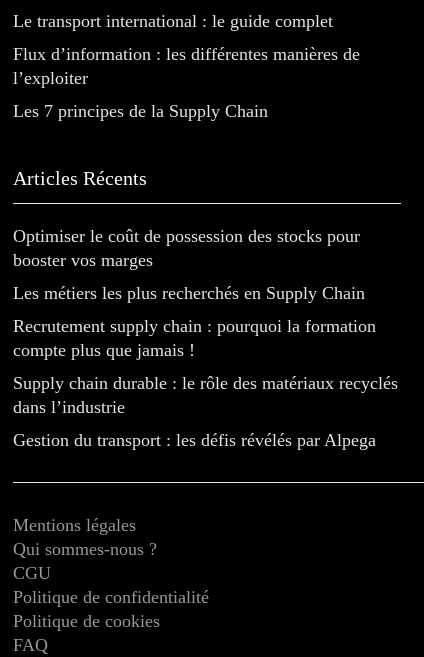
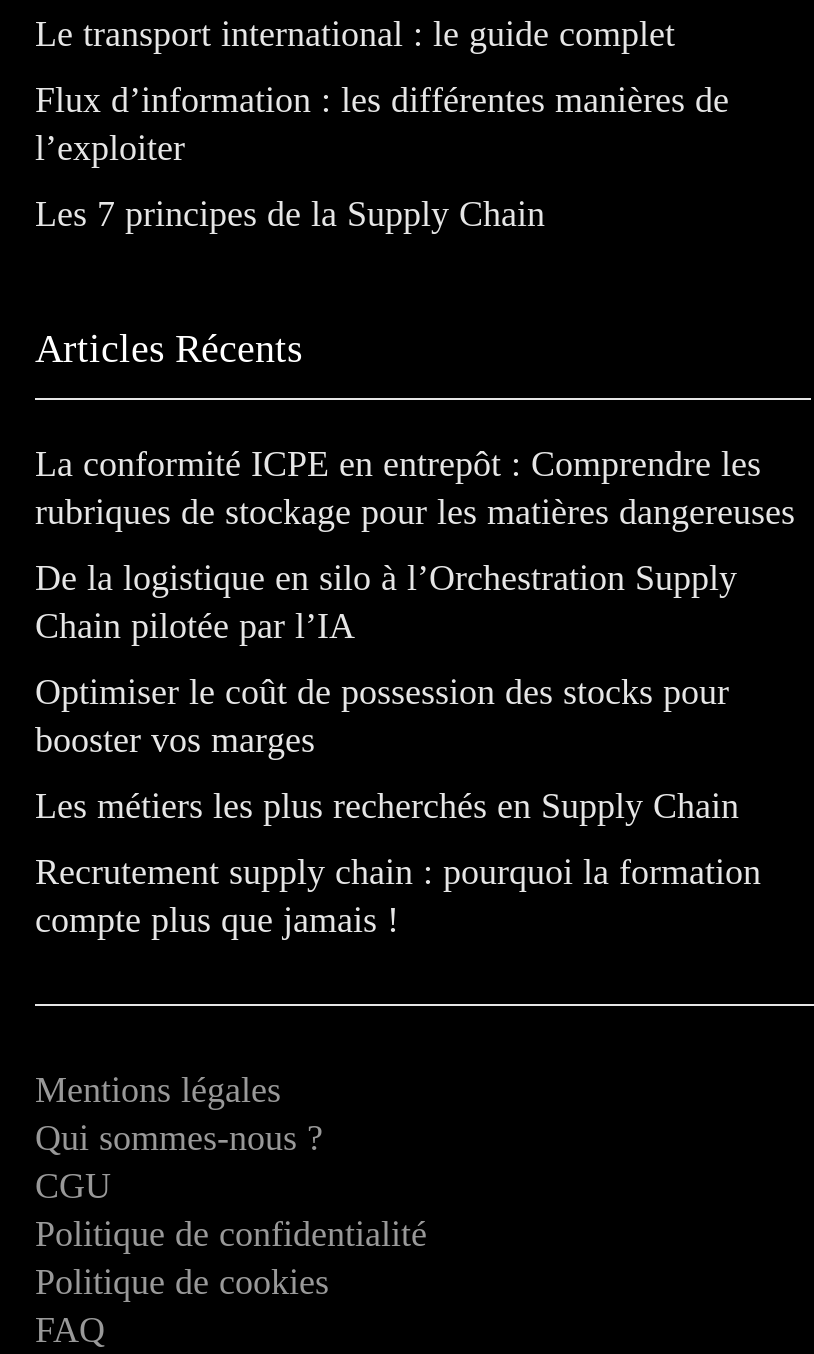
+ La conformité ICPE en entrepôt : Comprendre les
+ rubriques de stockage pour les matières dangereuses
+ De la logistique en silo à l’Orchestration Supply
+ Chain pilotée par l’IA

moved down: Optimiser le coût de possession des stocks pour | booster vos marges | Les métiers les plus recherchés en Supply Chain | Recrutement supply chain : pourquoi la formation | compte plus que jamais !

- Supply chain durable : le rôle des matériaux recyclés
- dans l’industrie
- Gestion du transport : les défis révélés par Alpega
